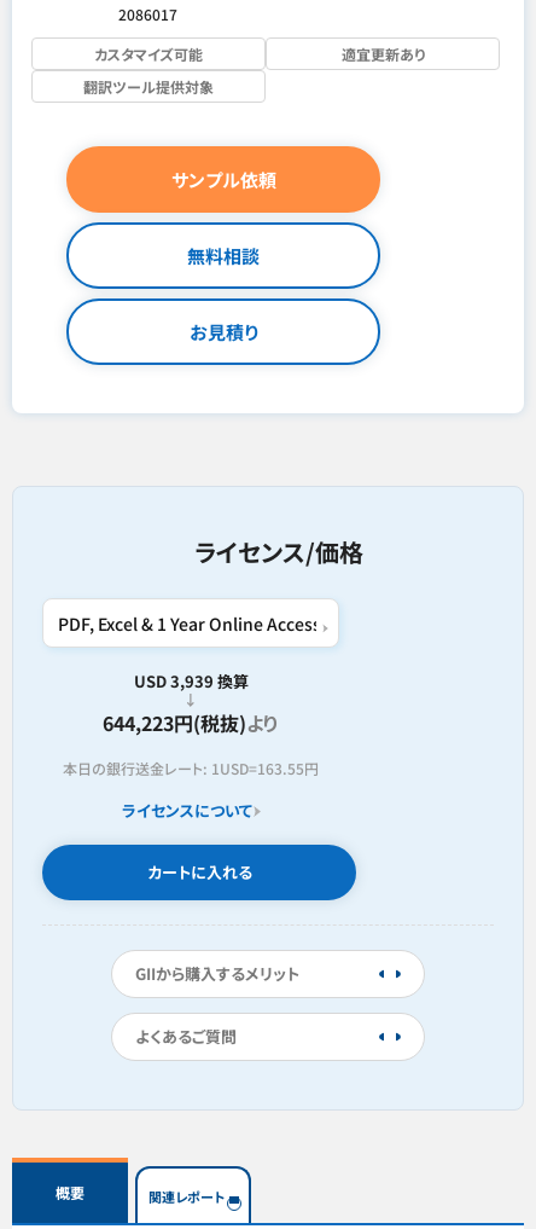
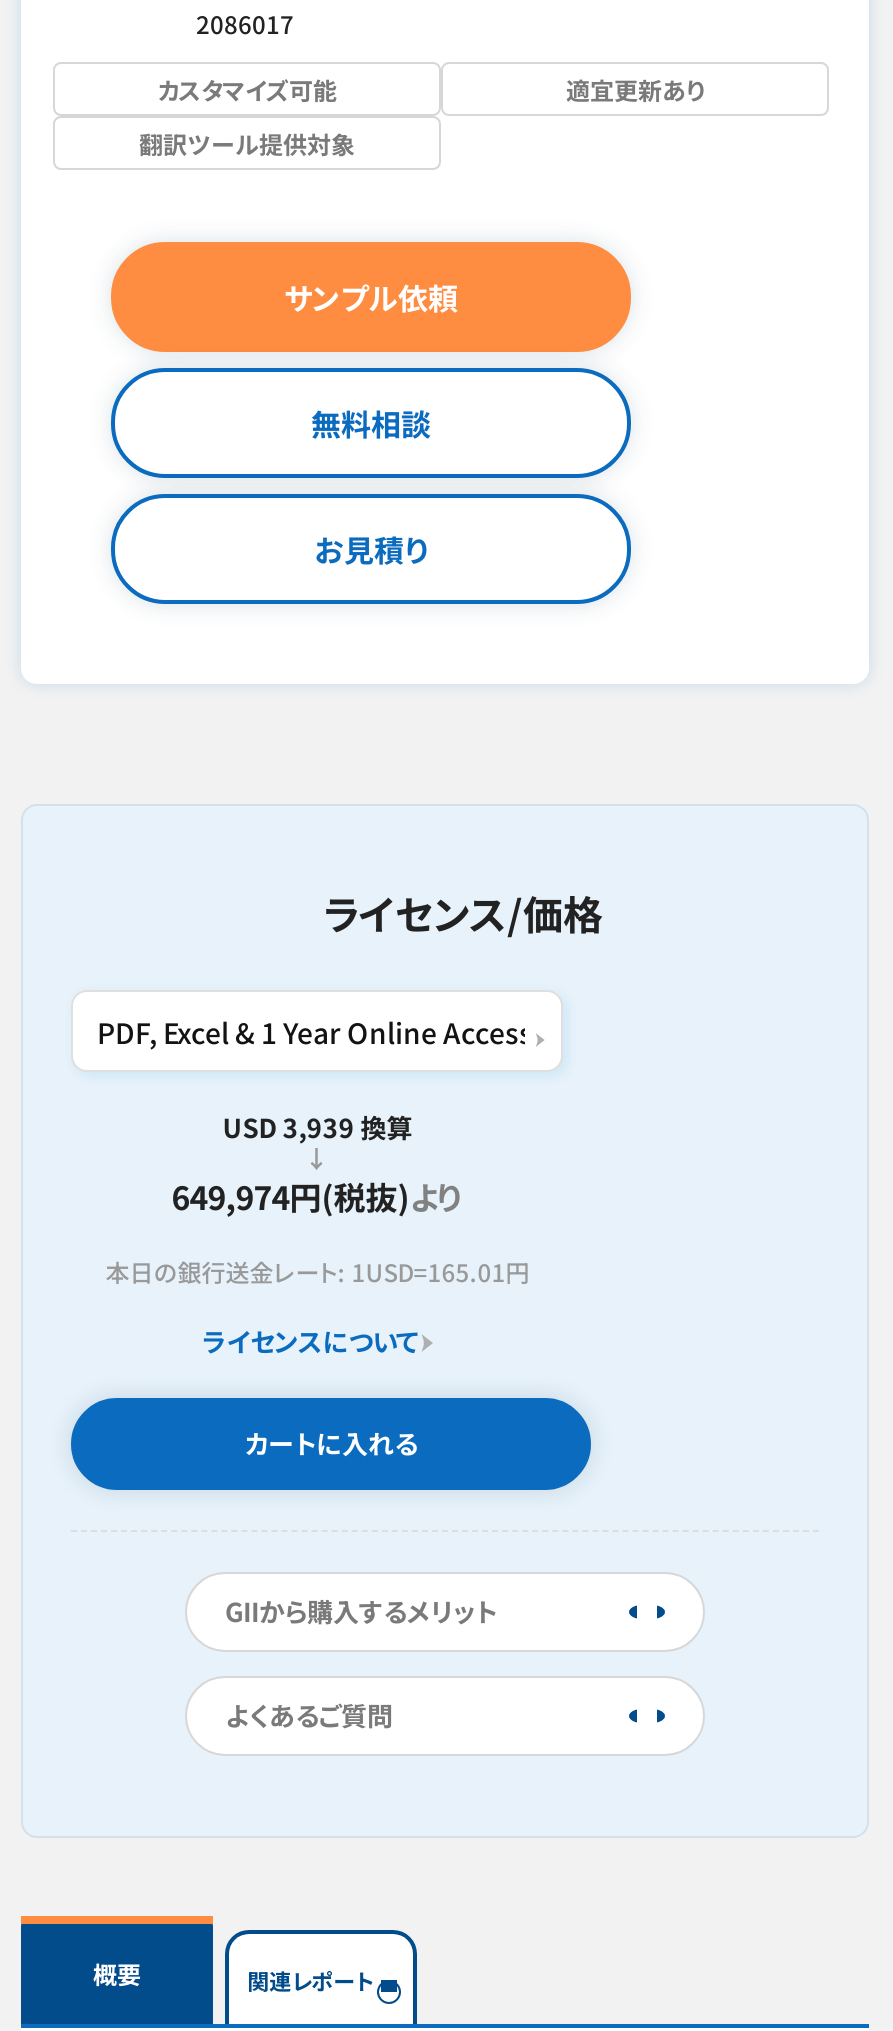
- 644,223円(税抜)より
+ 649,974円(税抜)より

- 本日の銀行送金レート: 1USD=163.55円
+ 本日の銀行送金レート: 1USD=165.01円
